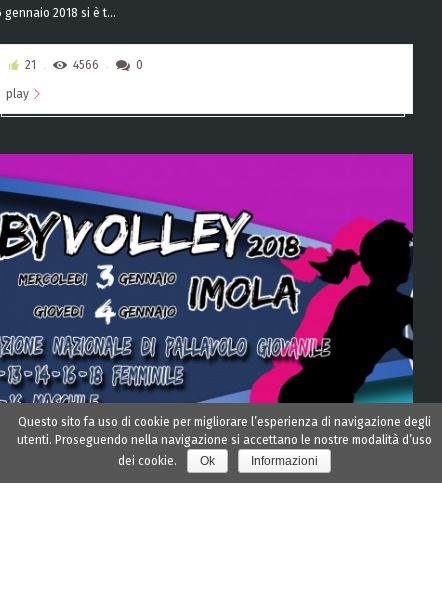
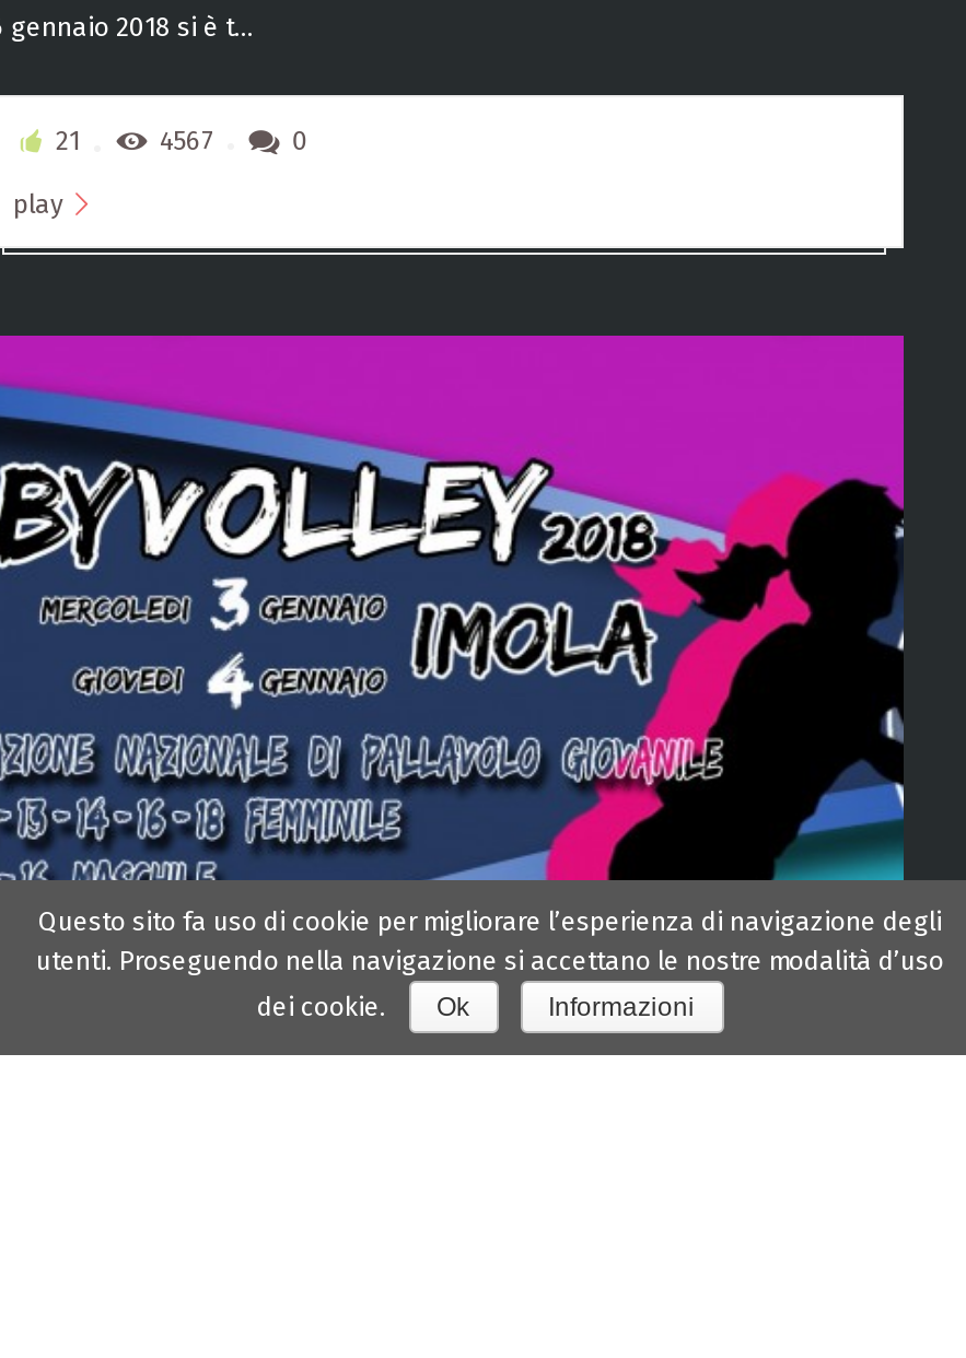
- 4566
+ 4567
